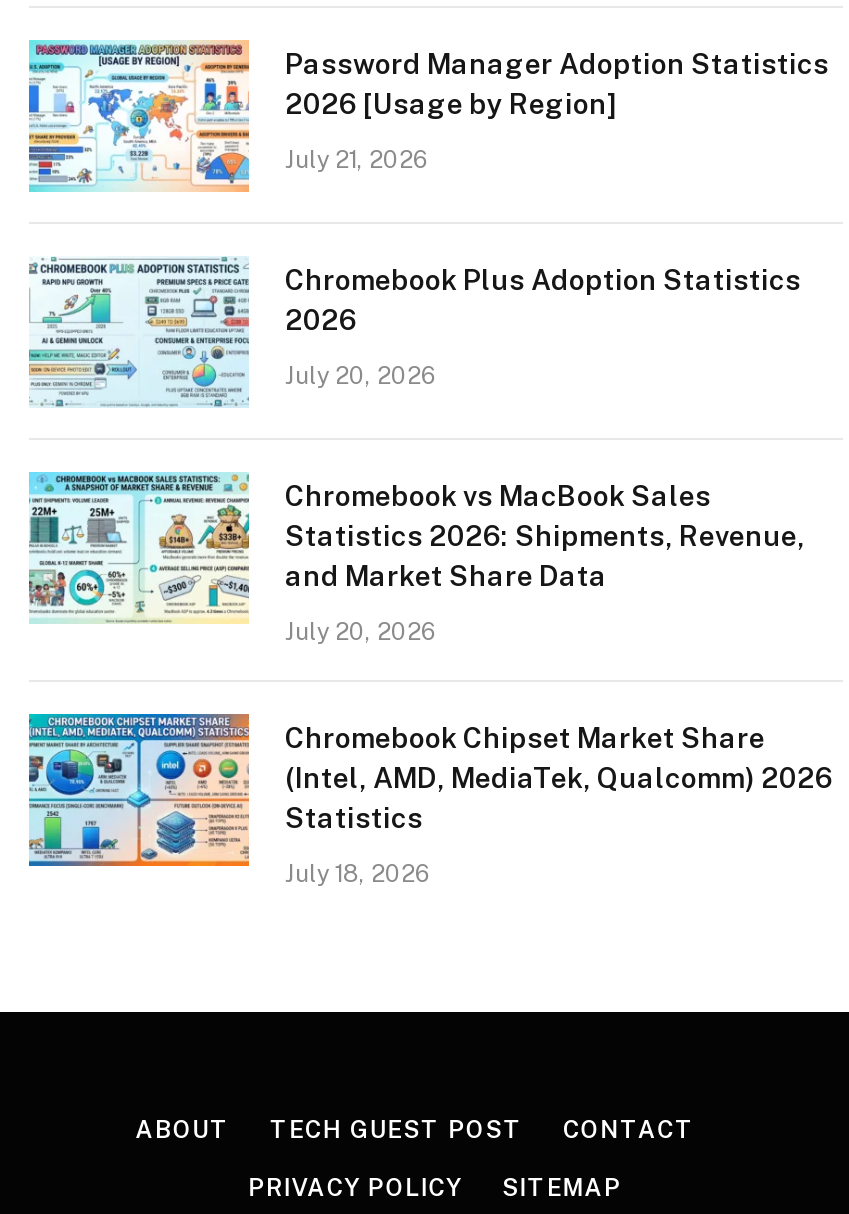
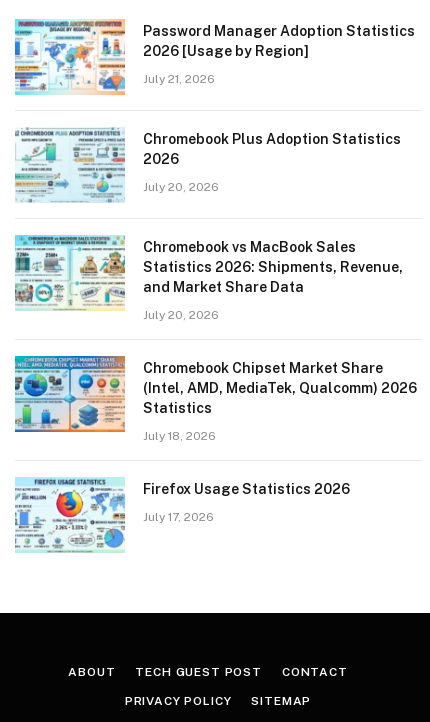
+ [image]
+ Firefox Usage Statistics 2026
+ July 17, 2026
